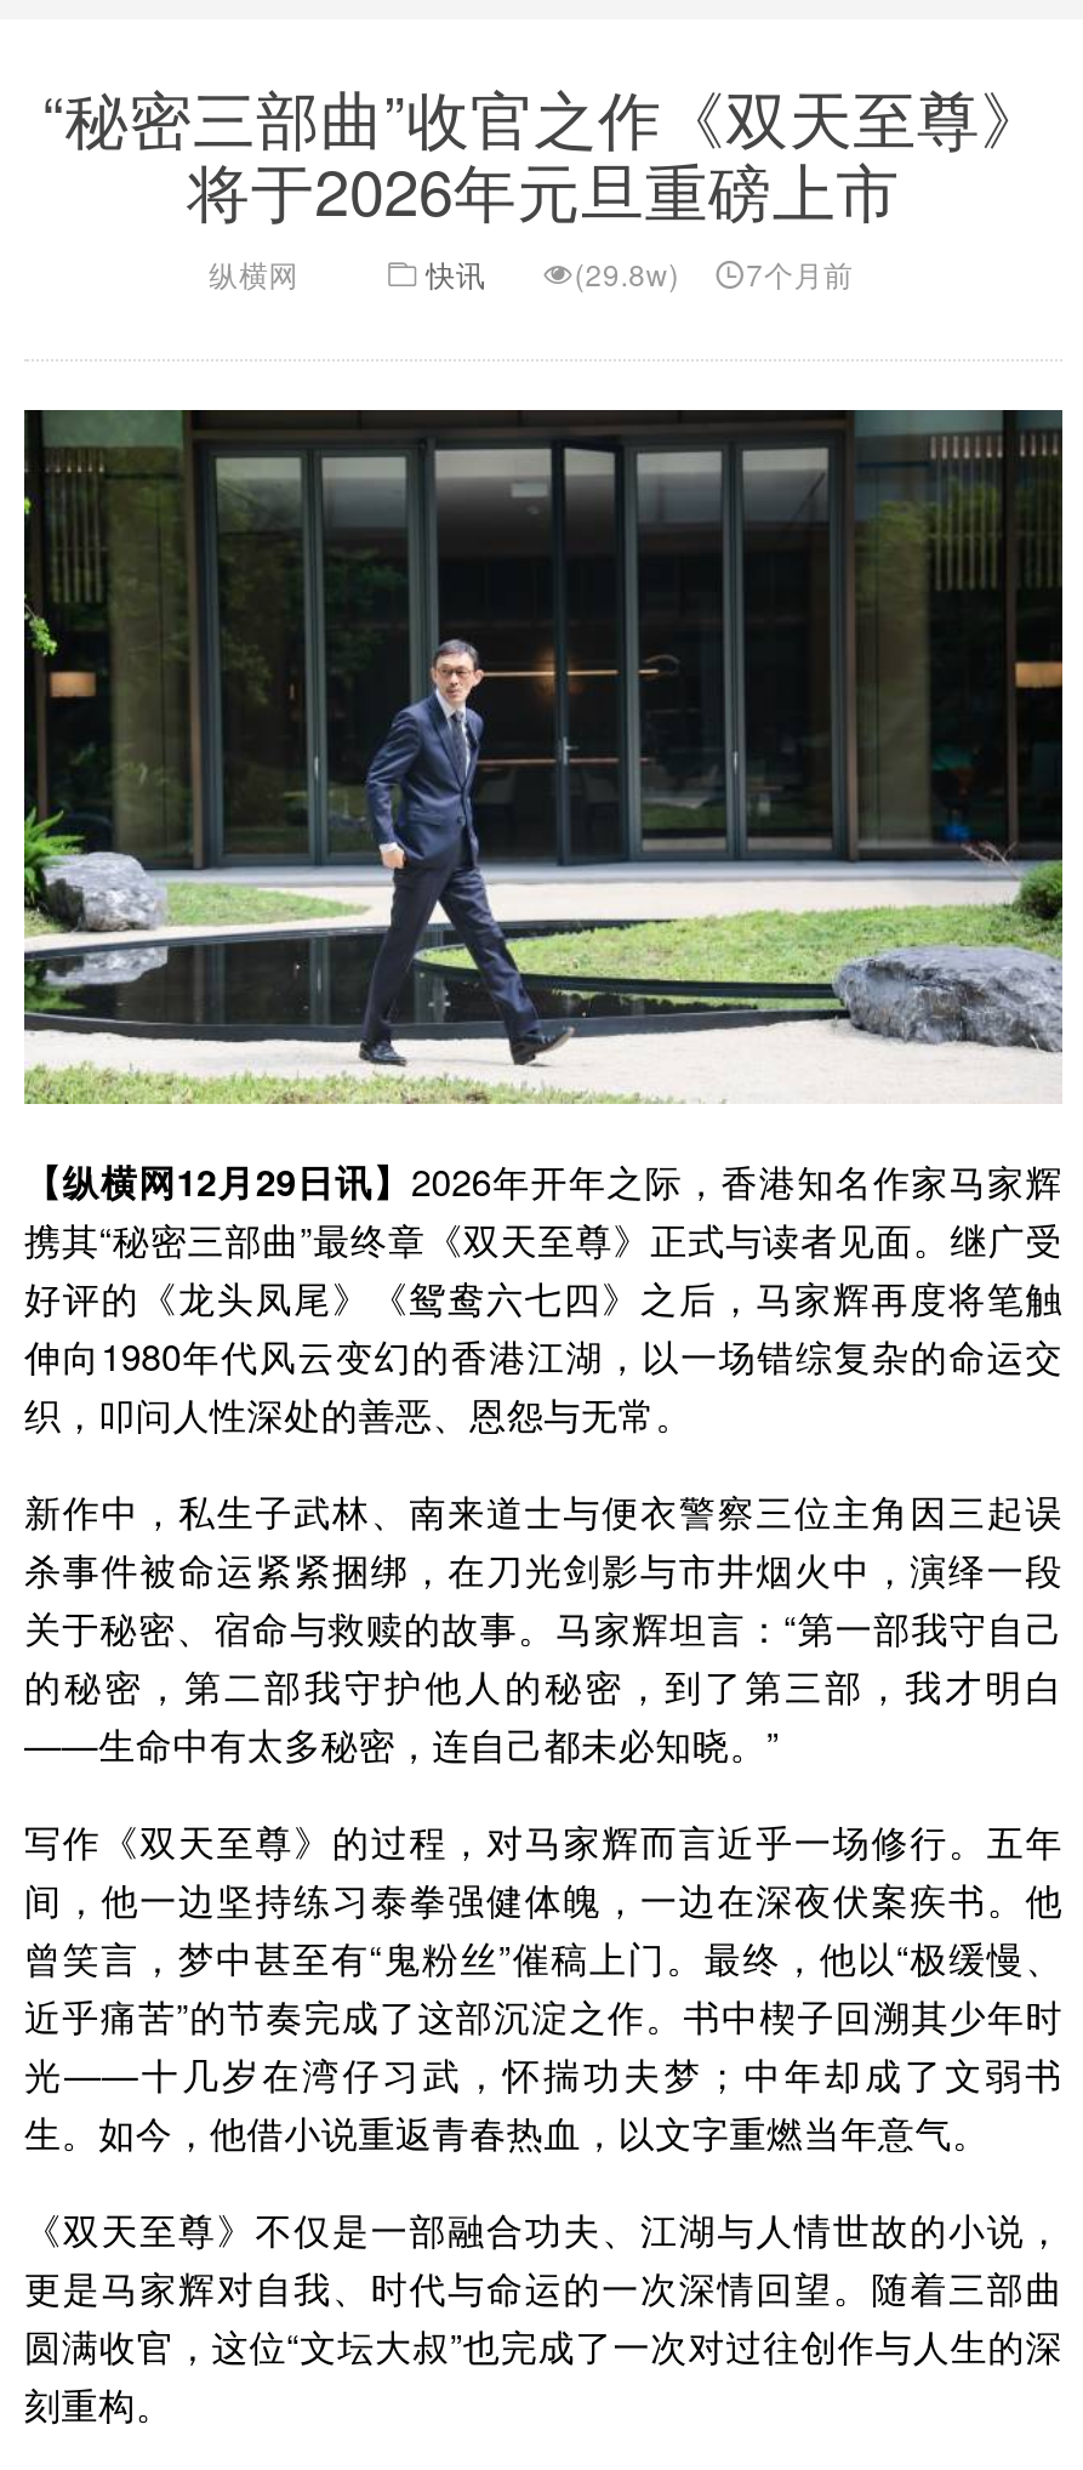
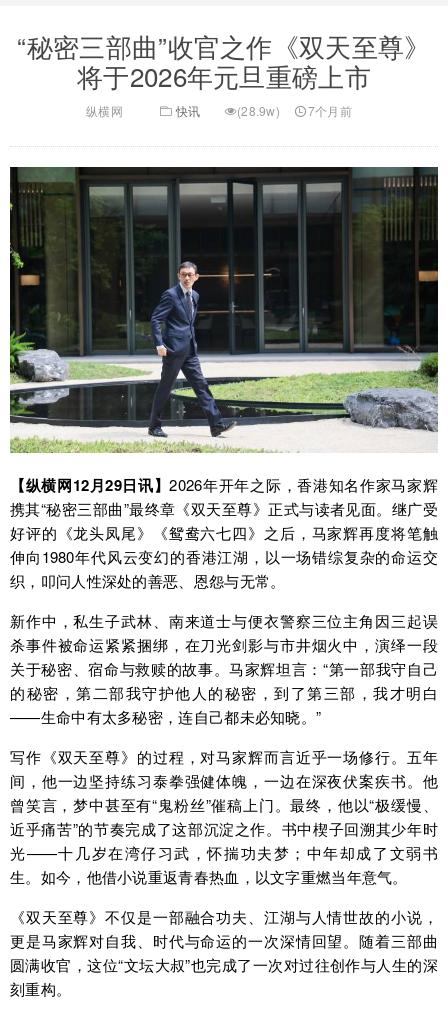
- (29.8w) 7个月前
+ (28.9w) 7个月前
